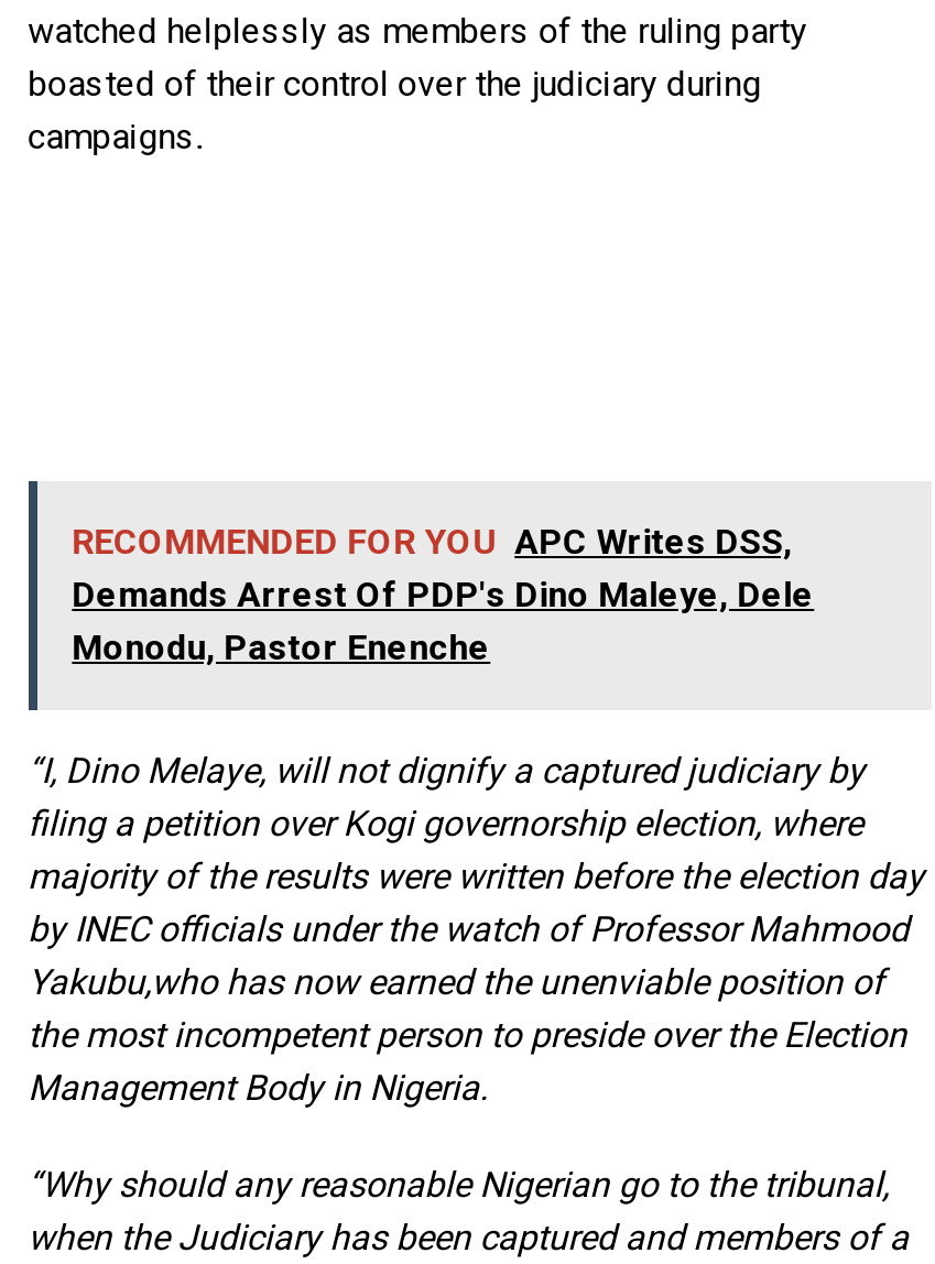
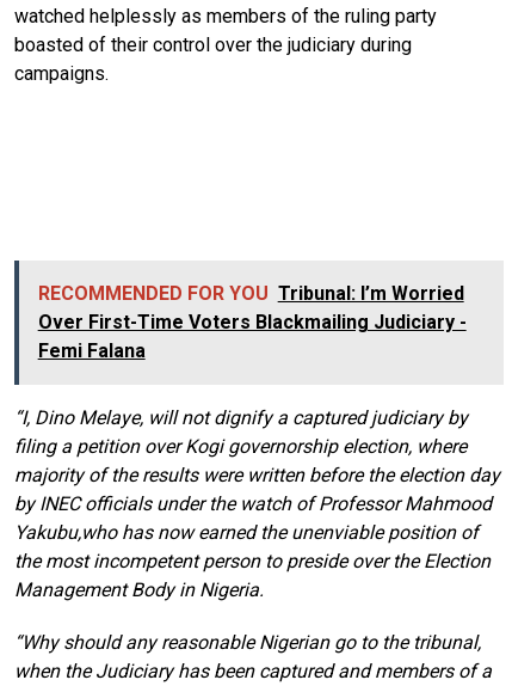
- RECOMMENDED FOR YOU APC Writes DSS,
- Demands Arrest Of PDP's Dino Maleye, Dele
- Monodu, Pastor Enenche
+ RECOMMENDED FOR YOU Tribunal: I’m Worried
+ Over First-Time Voters Blackmailing Judiciary -
+ Femi Falana
